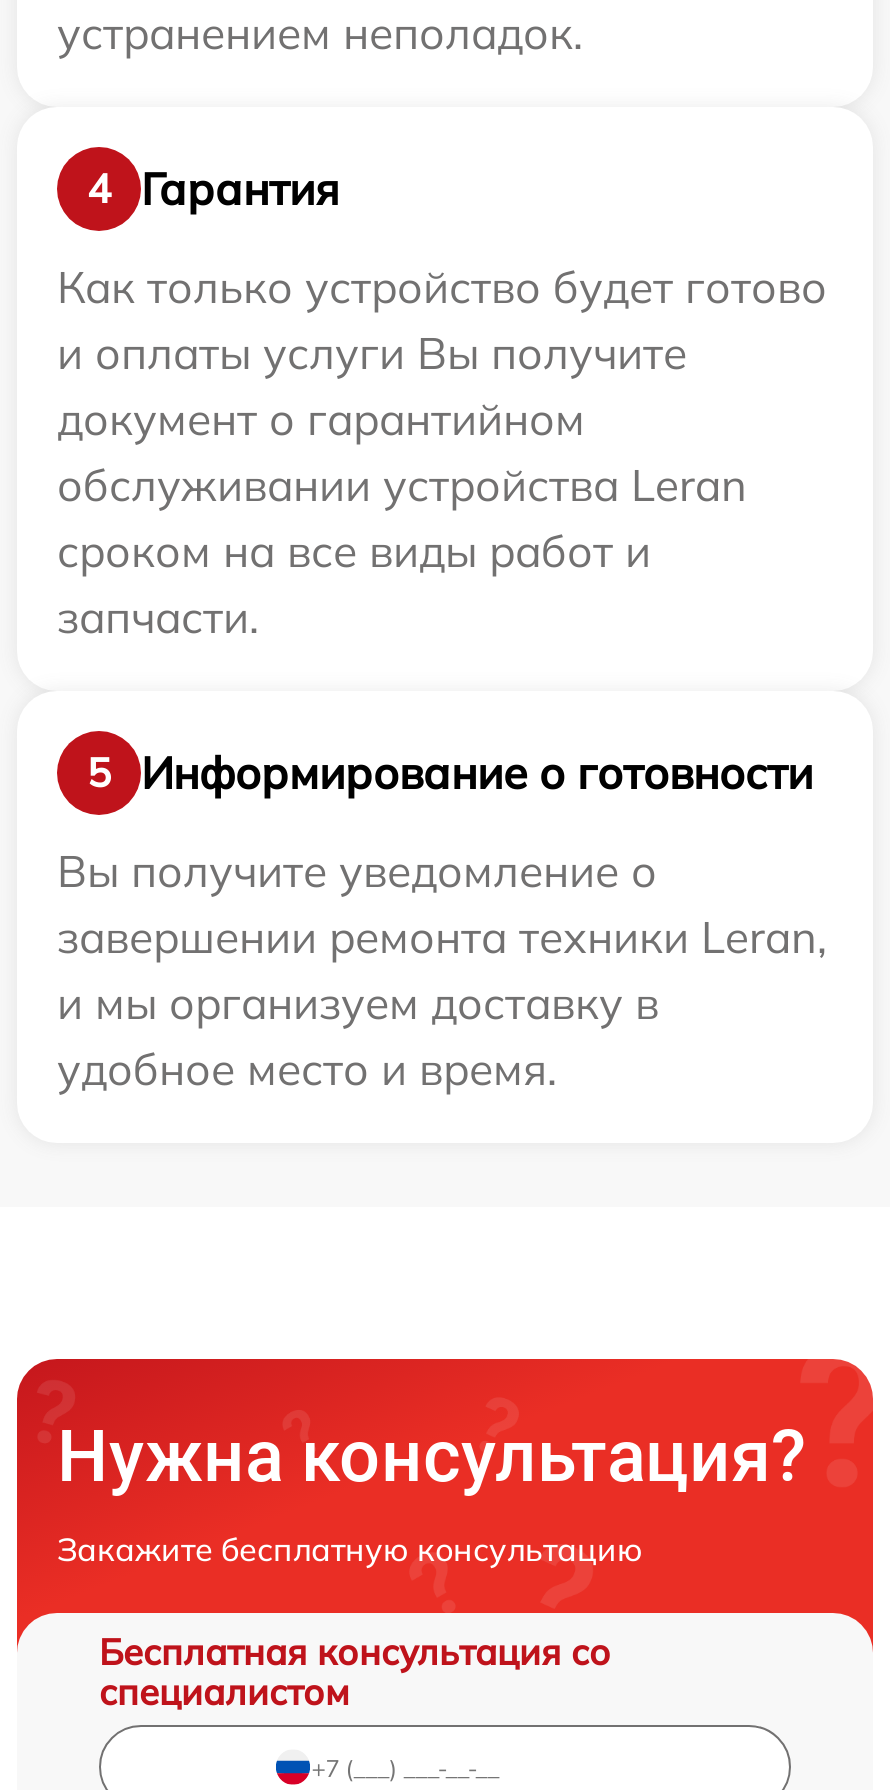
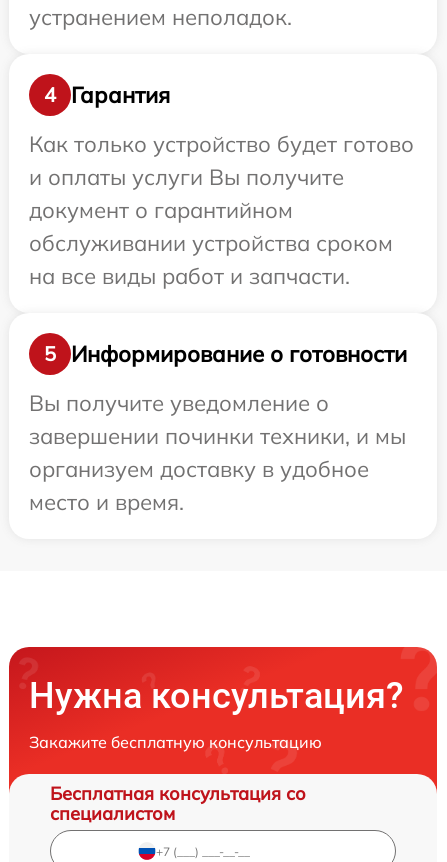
- обслуживании устройства Leran
- сроком на все виды работ и
- запчасти.
+ обслуживании устройства сроком
+ на все виды работ и запчасти.

- завершении ремонта техники Leran,
- и мы организуем доставку в
- удобное место и время.
+ завершении починки техники, и мы
+ организуем доставку в удобное
+ место и время.
